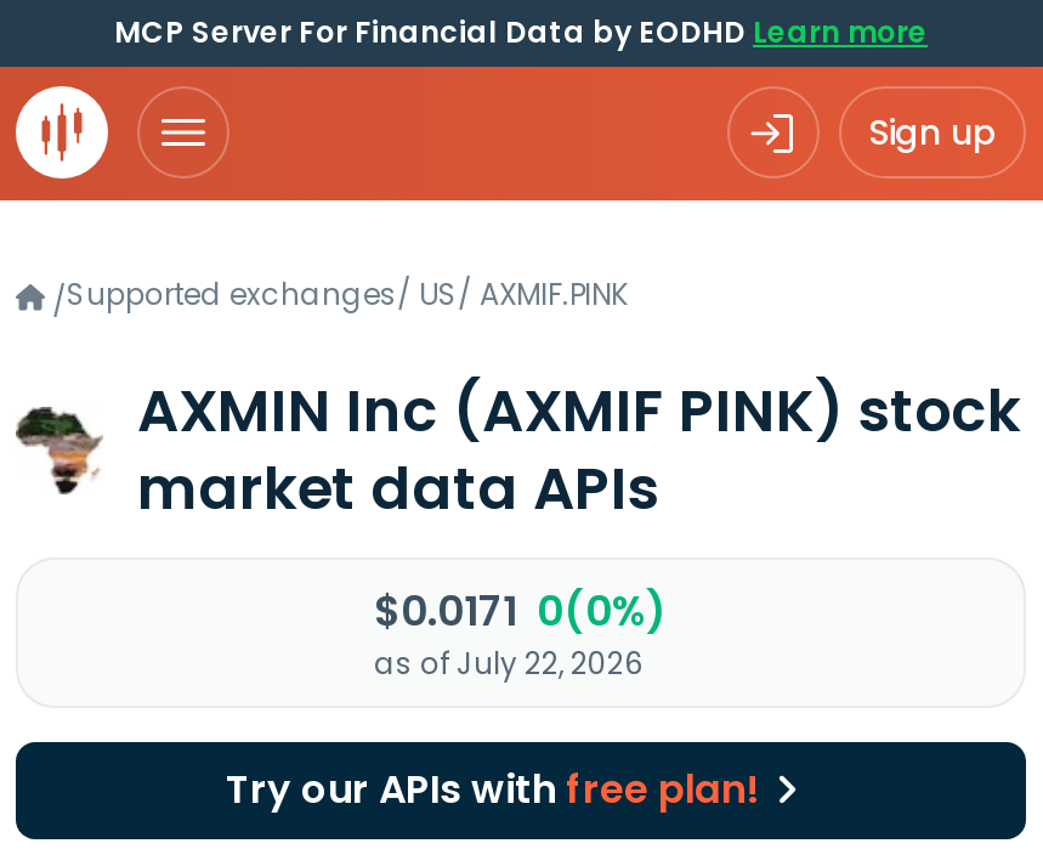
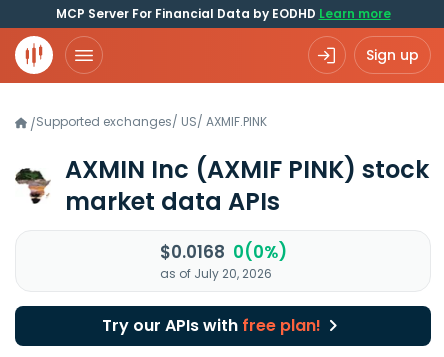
- $0.0171 0(0%)
+ $0.0168 0(0%)

- as of July 22, 2026
+ as of July 20, 2026
